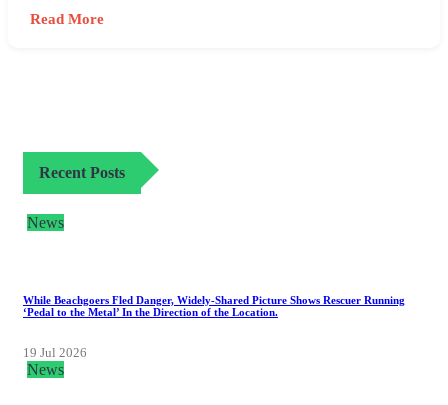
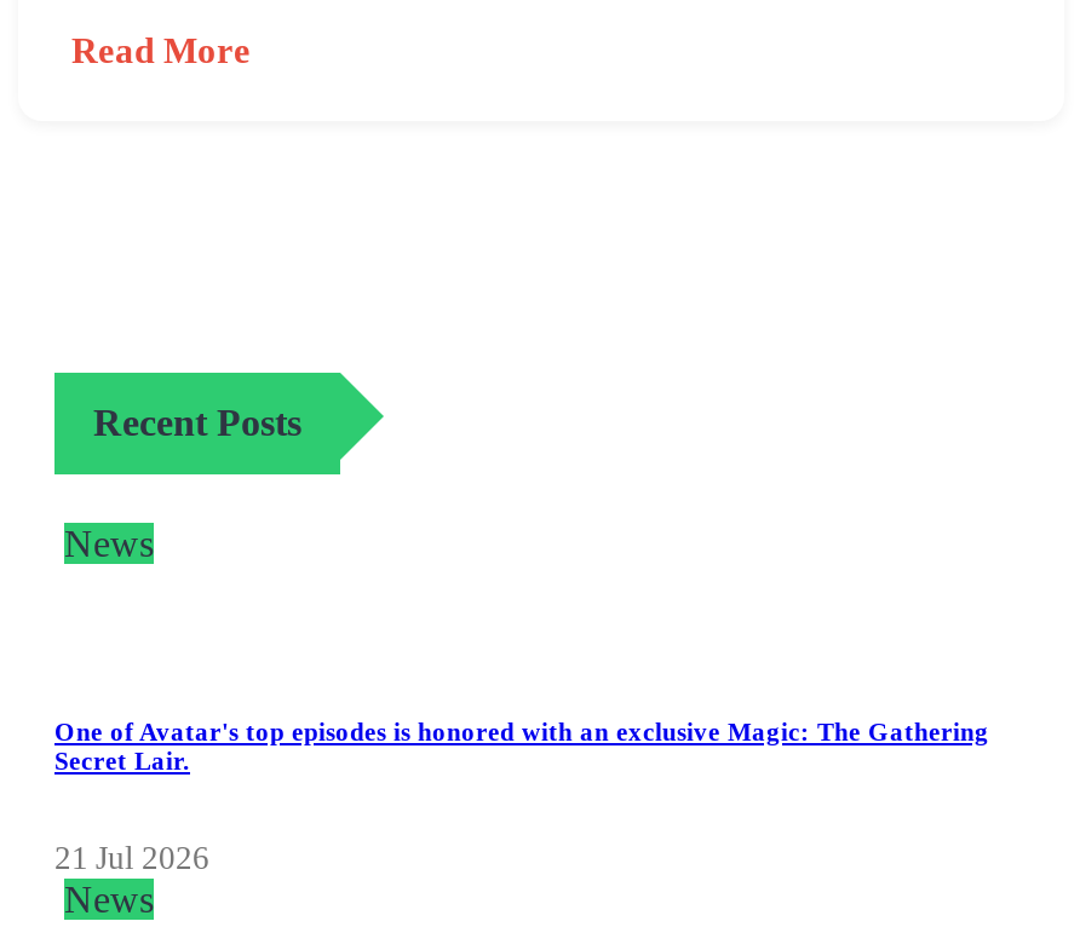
- While Beachgoers Fled Danger, Widely-Shared Picture Shows Rescuer Running
- ‘Pedal to the Metal’ In the Direction of the Location.
+ One of Avatar's top episodes is honored with an exclusive Magic: The Gathering
+ Secret Lair.

- 19 Jul 2026
+ 21 Jul 2026
